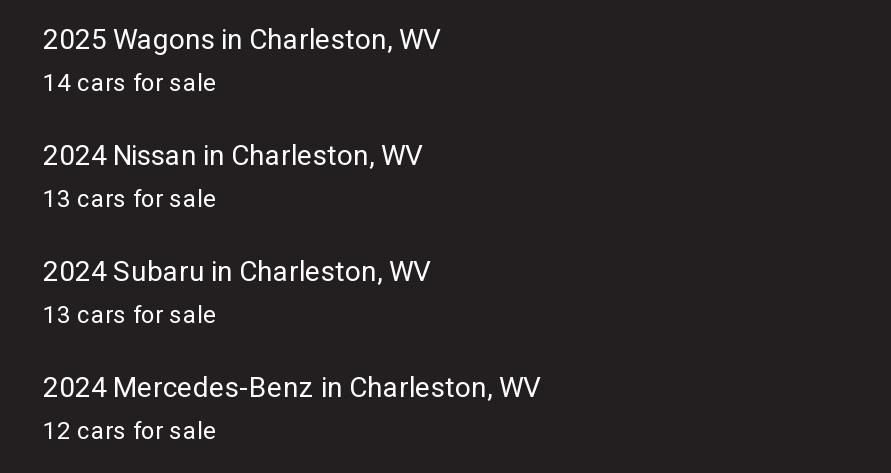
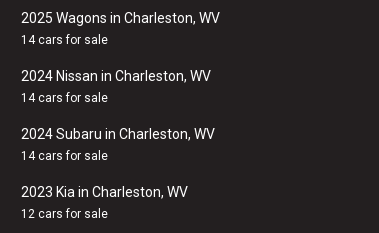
- 13 cars for sale
+ 14 cars for sale

- 13 cars for sale
+ 14 cars for sale

- 2024 Mercedes-Benz in Charleston, WV
+ 2023 Kia in Charleston, WV
